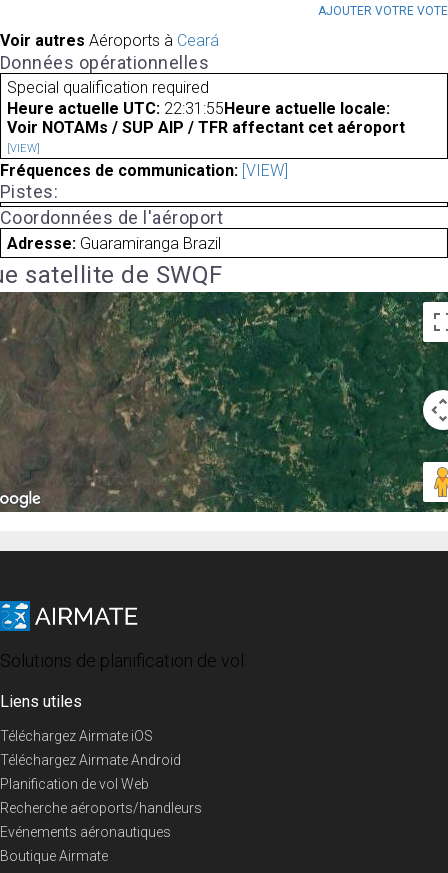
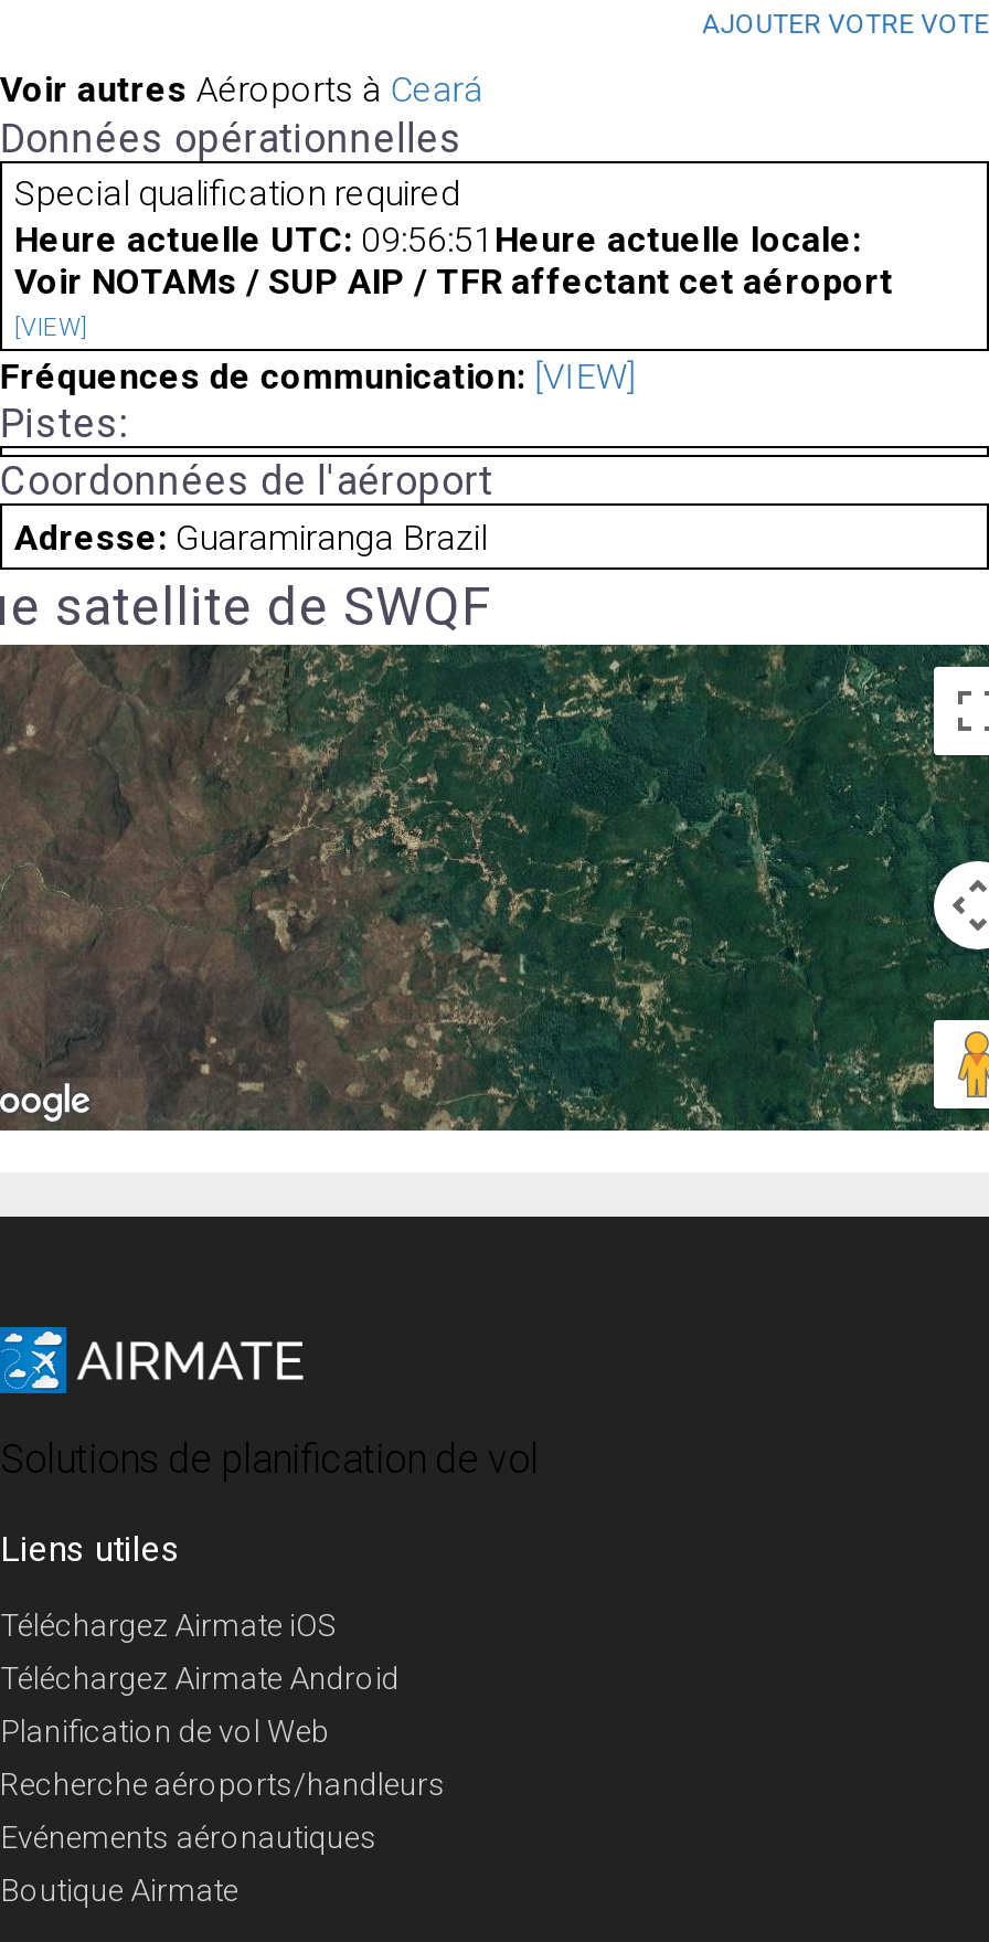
- Heure actuelle UTC: 22:31:55 Heure actuelle locale:
+ Heure actuelle UTC: 09:56:51 Heure actuelle locale:
